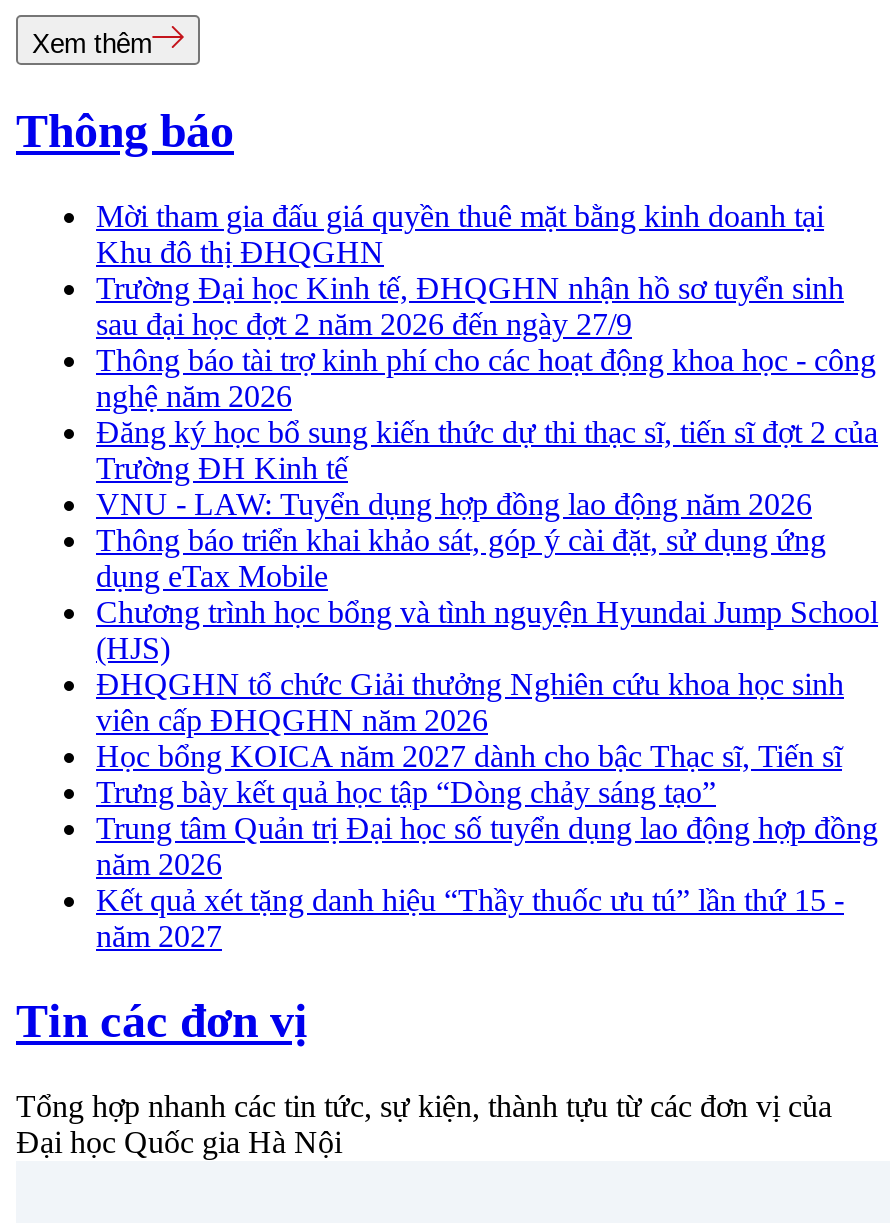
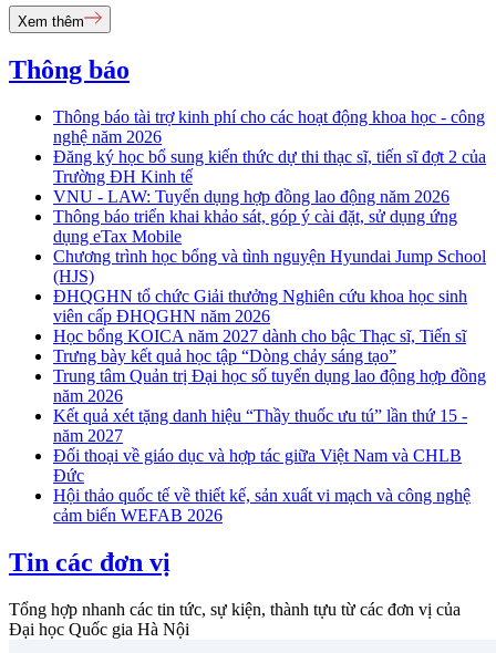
- Mời tham gia đấu giá quyền thuê mặt bằng kinh doanh tại
- Khu đô thị ĐHQGHN
- Trường Đại học Kinh tế, ĐHQGHN nhận hồ sơ tuyển sinh
- sau đại học đợt 2 năm 2026 đến ngày 27/9

moved up: Thông báo tài trợ kinh phí cho các hoạt động khoa học - công | nghệ năm 2026 | Đăng ký học bổ sung kiến thức dự thi thạc sĩ, tiến sĩ đợt 2 của | ... | Kết quả xét tặng danh hiệu “Thầy thuốc ưu tú” lần thứ 15 - | năm 2027

+ Đối thoại về giáo dục và hợp tác giữa Việt Nam và CHLB
+ Đức
+ Hội thảo quốc tế về thiết kế, sản xuất vi mạch và công nghệ
+ cảm biến WEFAB 2026
